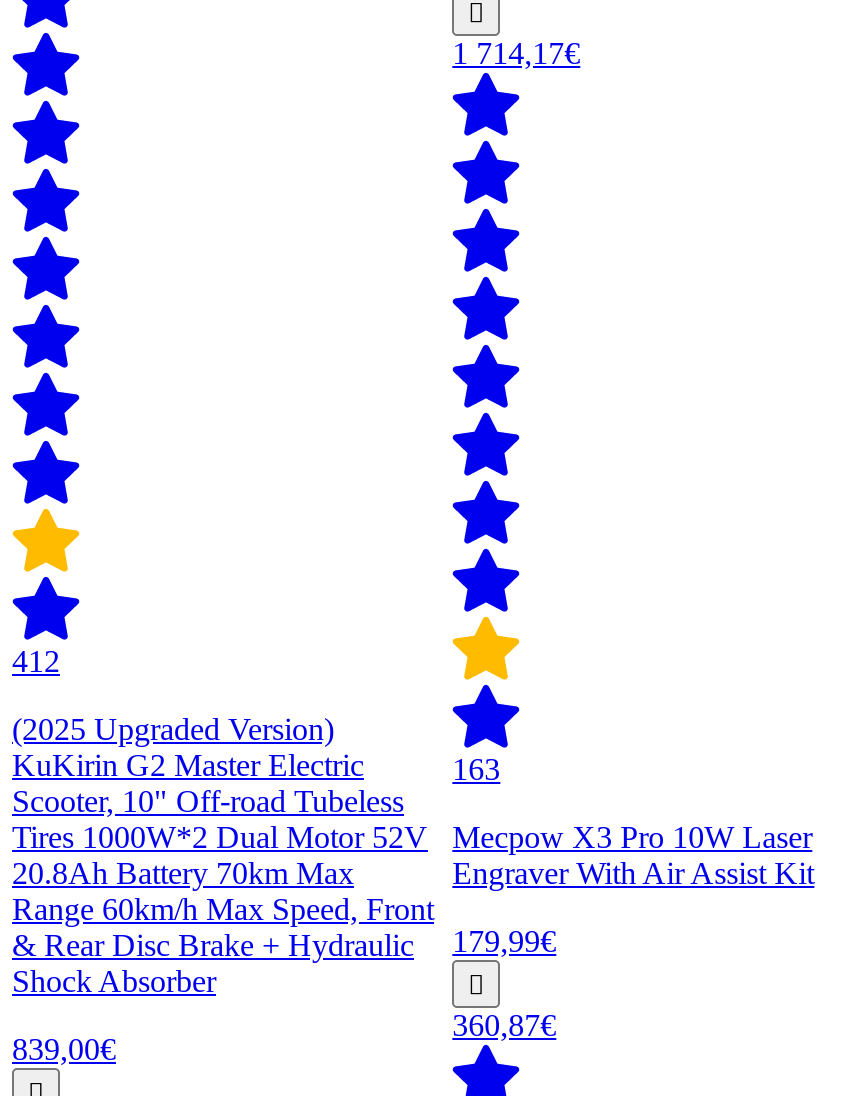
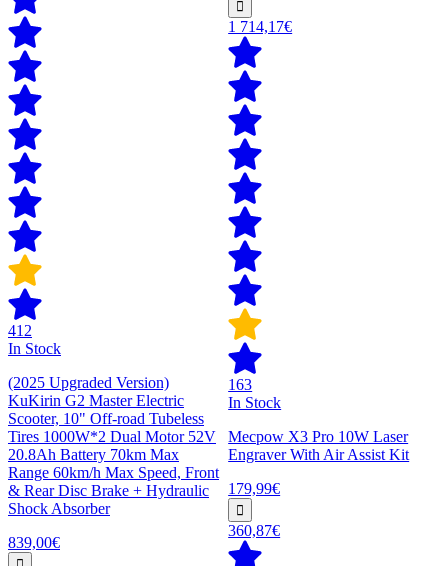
+ In Stock

+ In Stock
